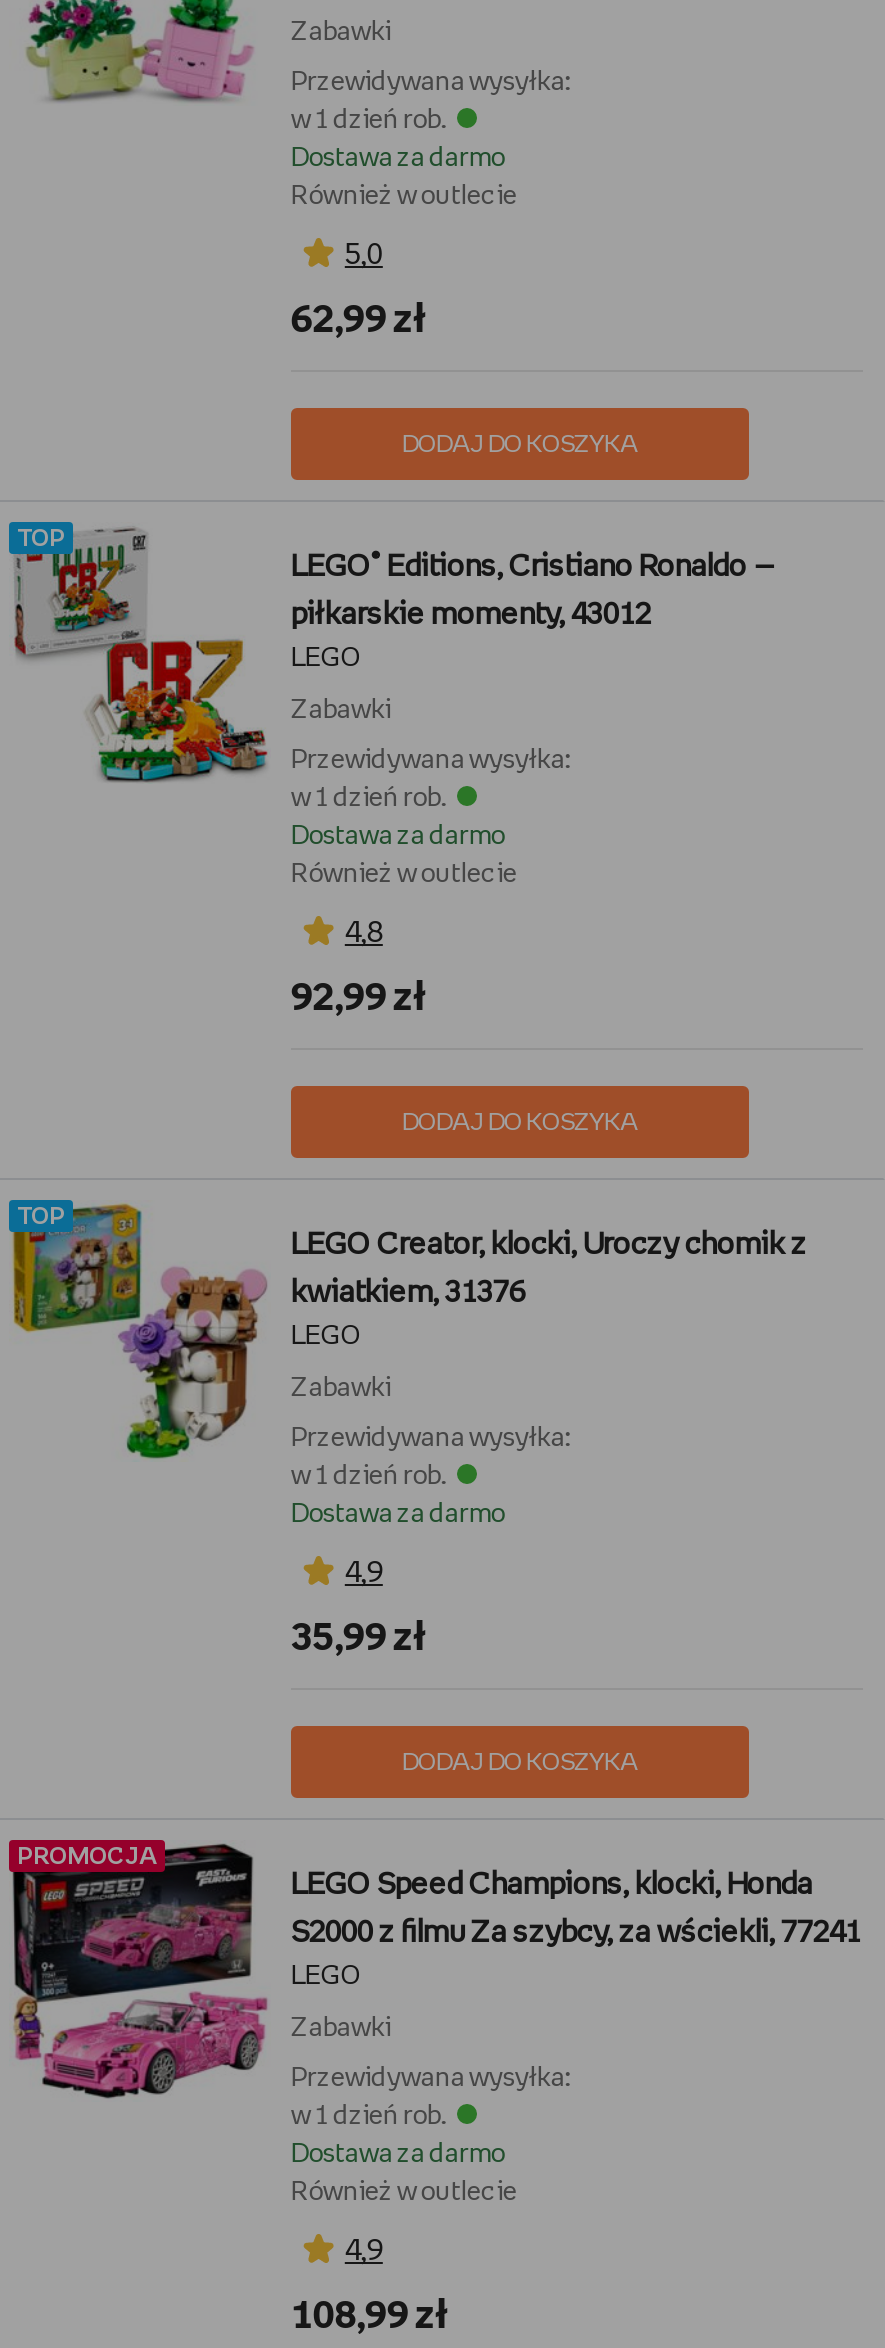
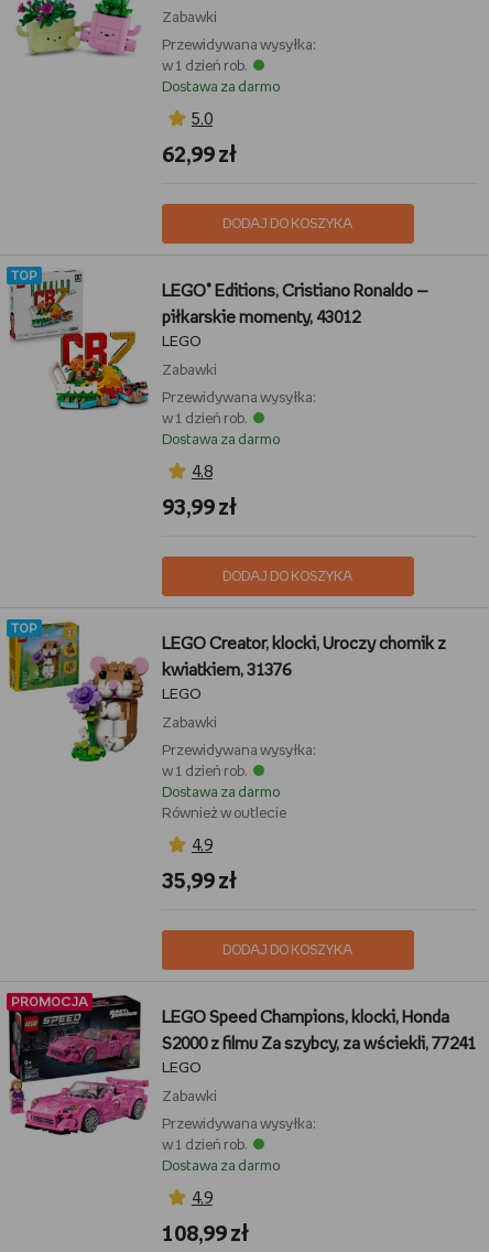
- Również w outlecie

- Również w outlecie

- 92,99 zł
+ 93,99 zł

+ Również w outlecie

- Również w outlecie
